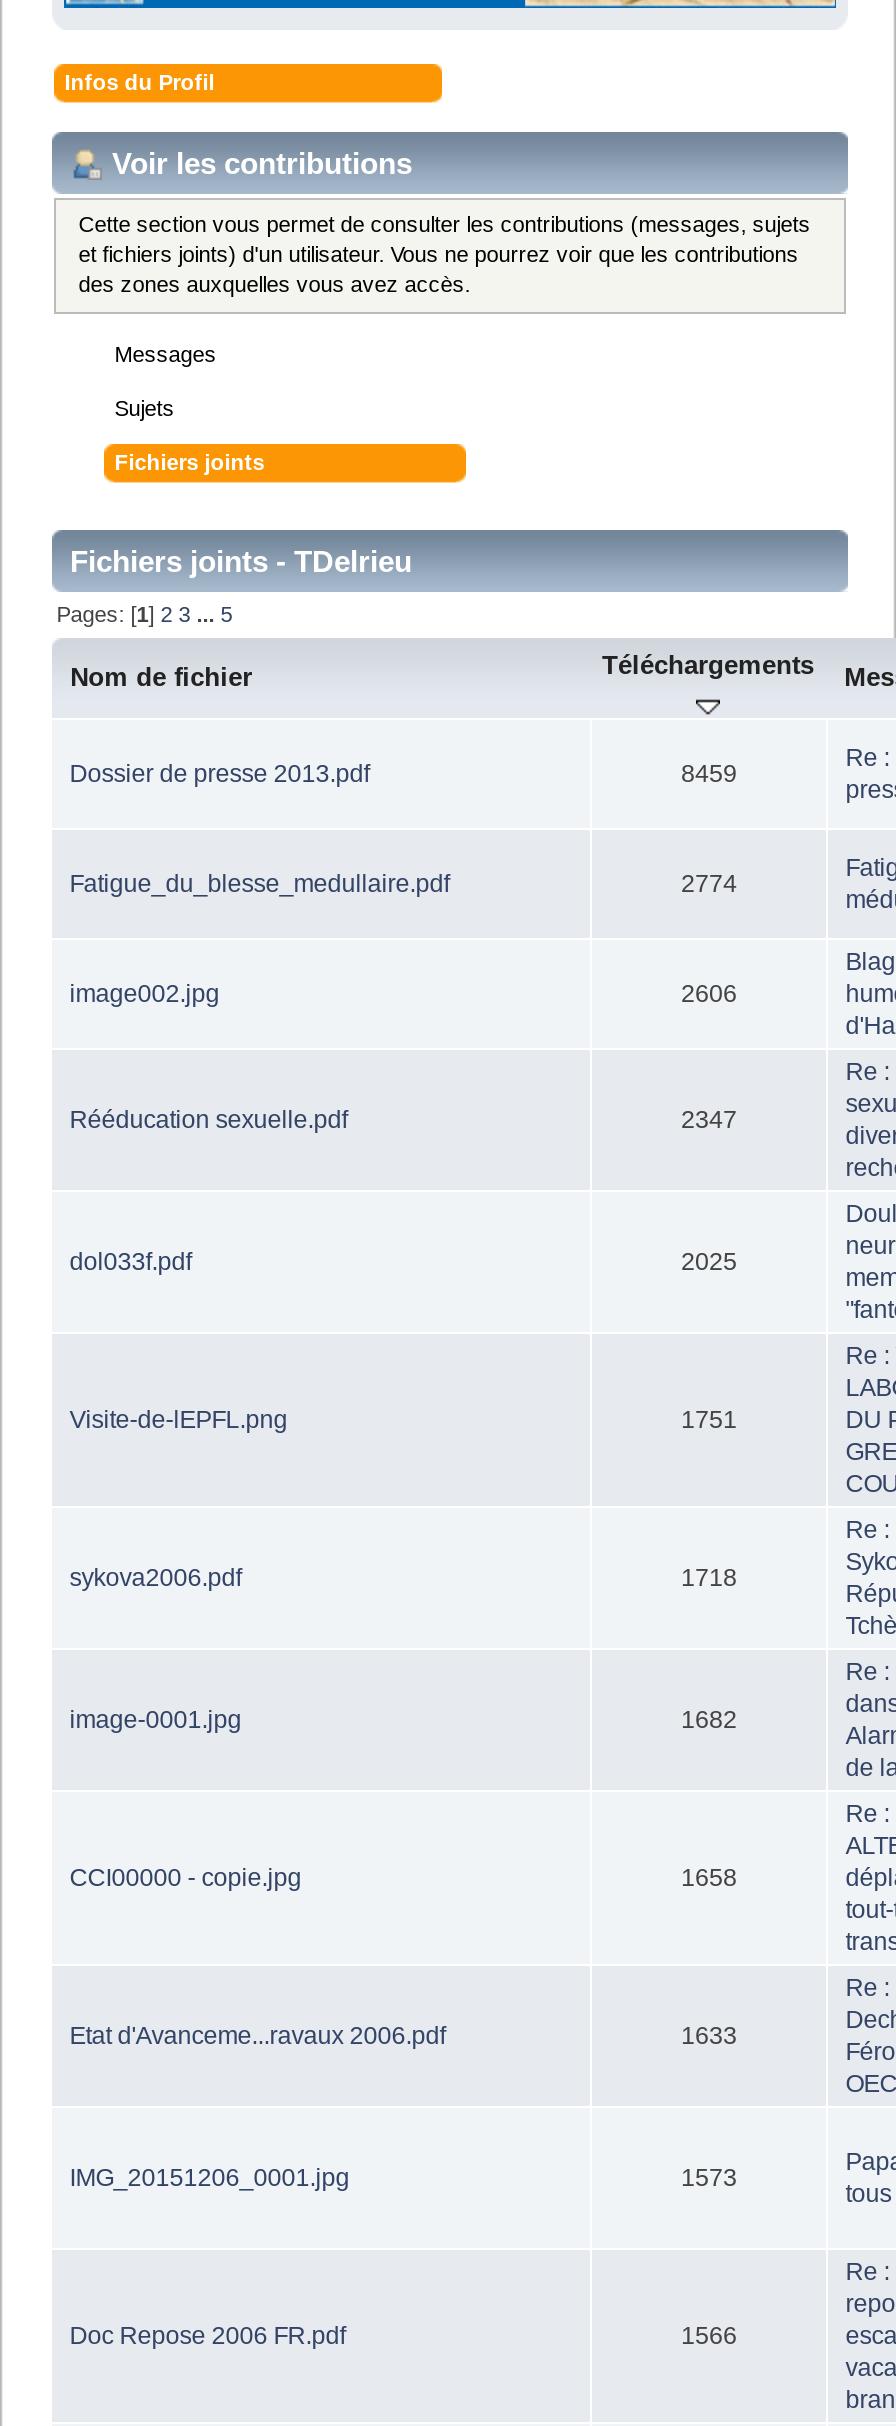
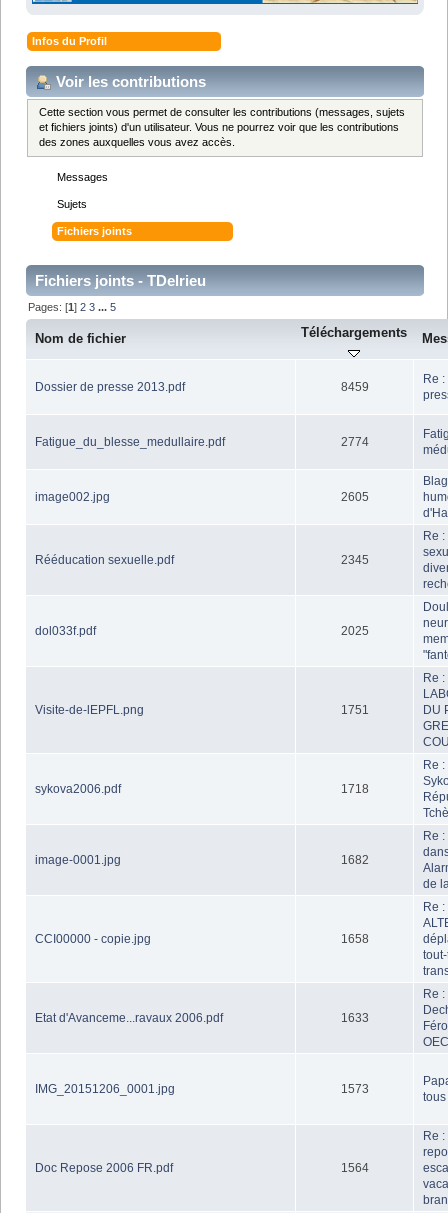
- 2606
+ 2605

- 2347
+ 2345

- 1566
+ 1564
